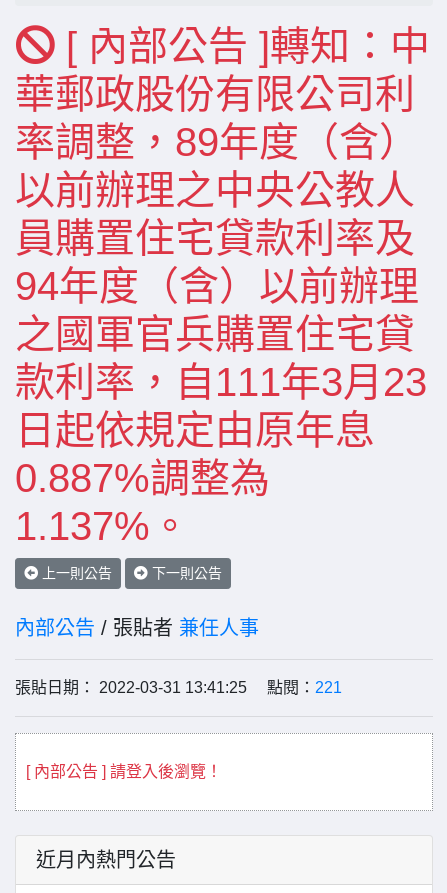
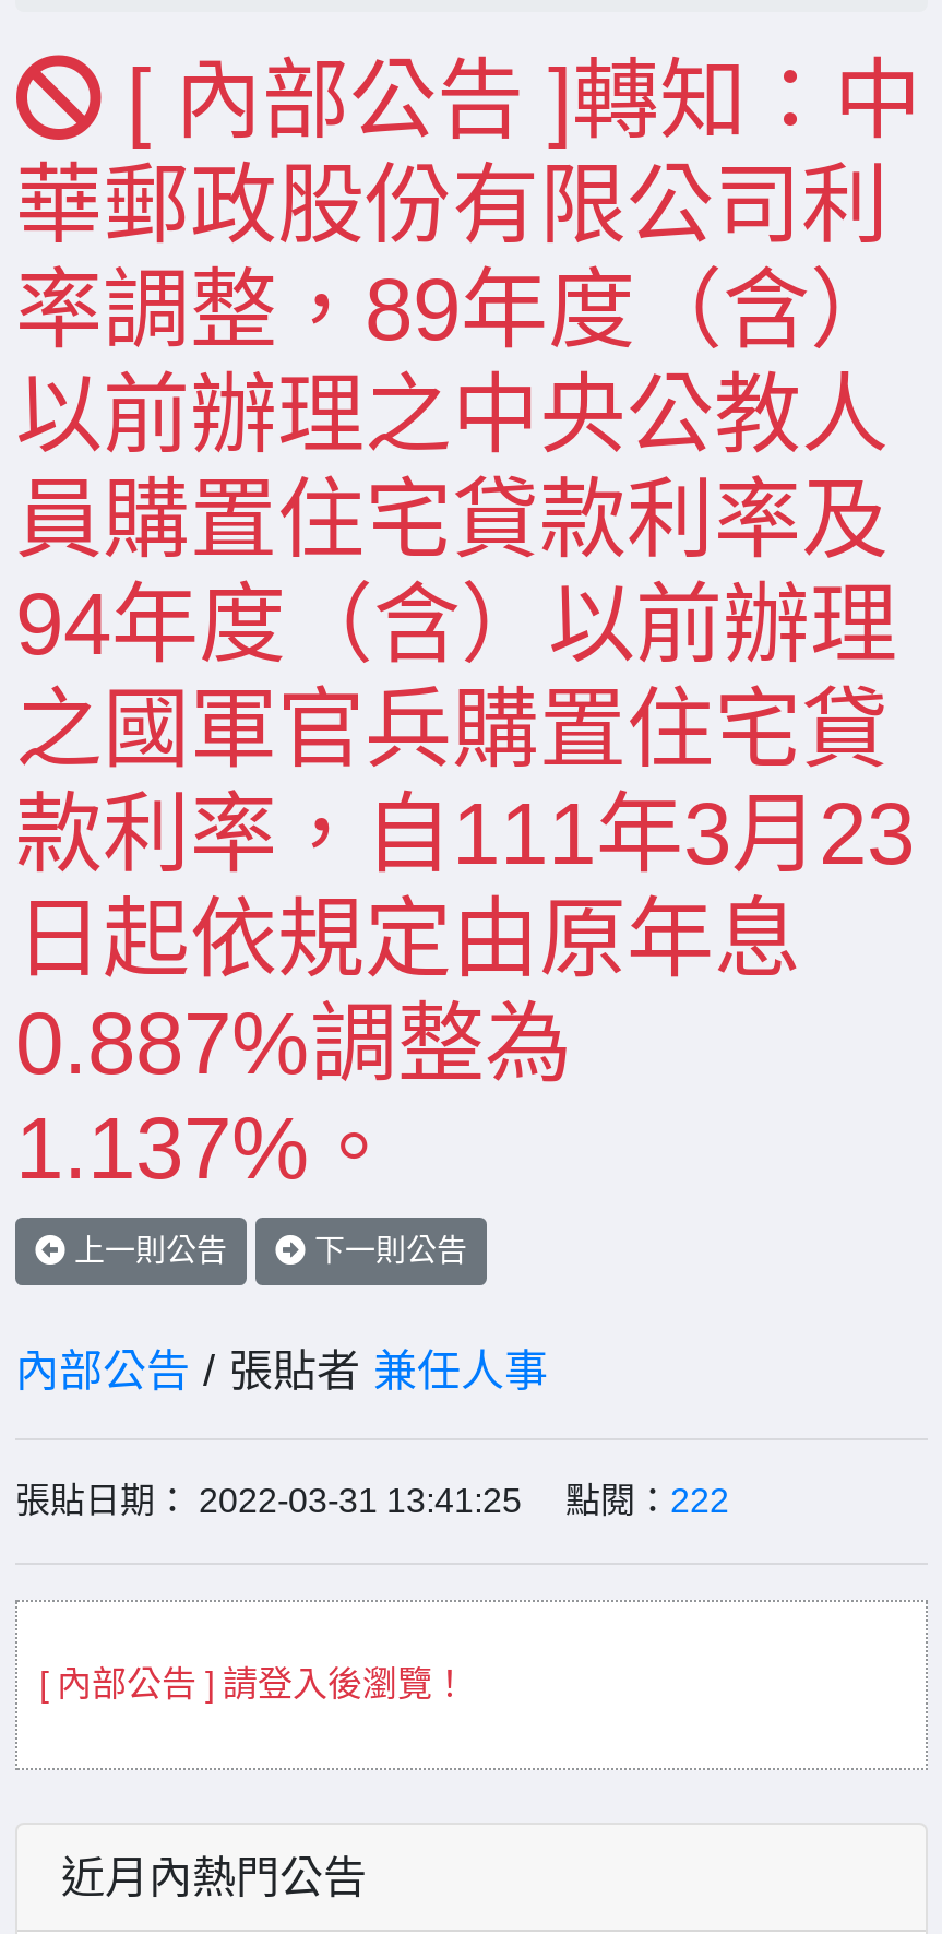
- 張貼日期： 2022-03-31 13:41:25 點閱：221
+ 張貼日期： 2022-03-31 13:41:25 點閱：222
